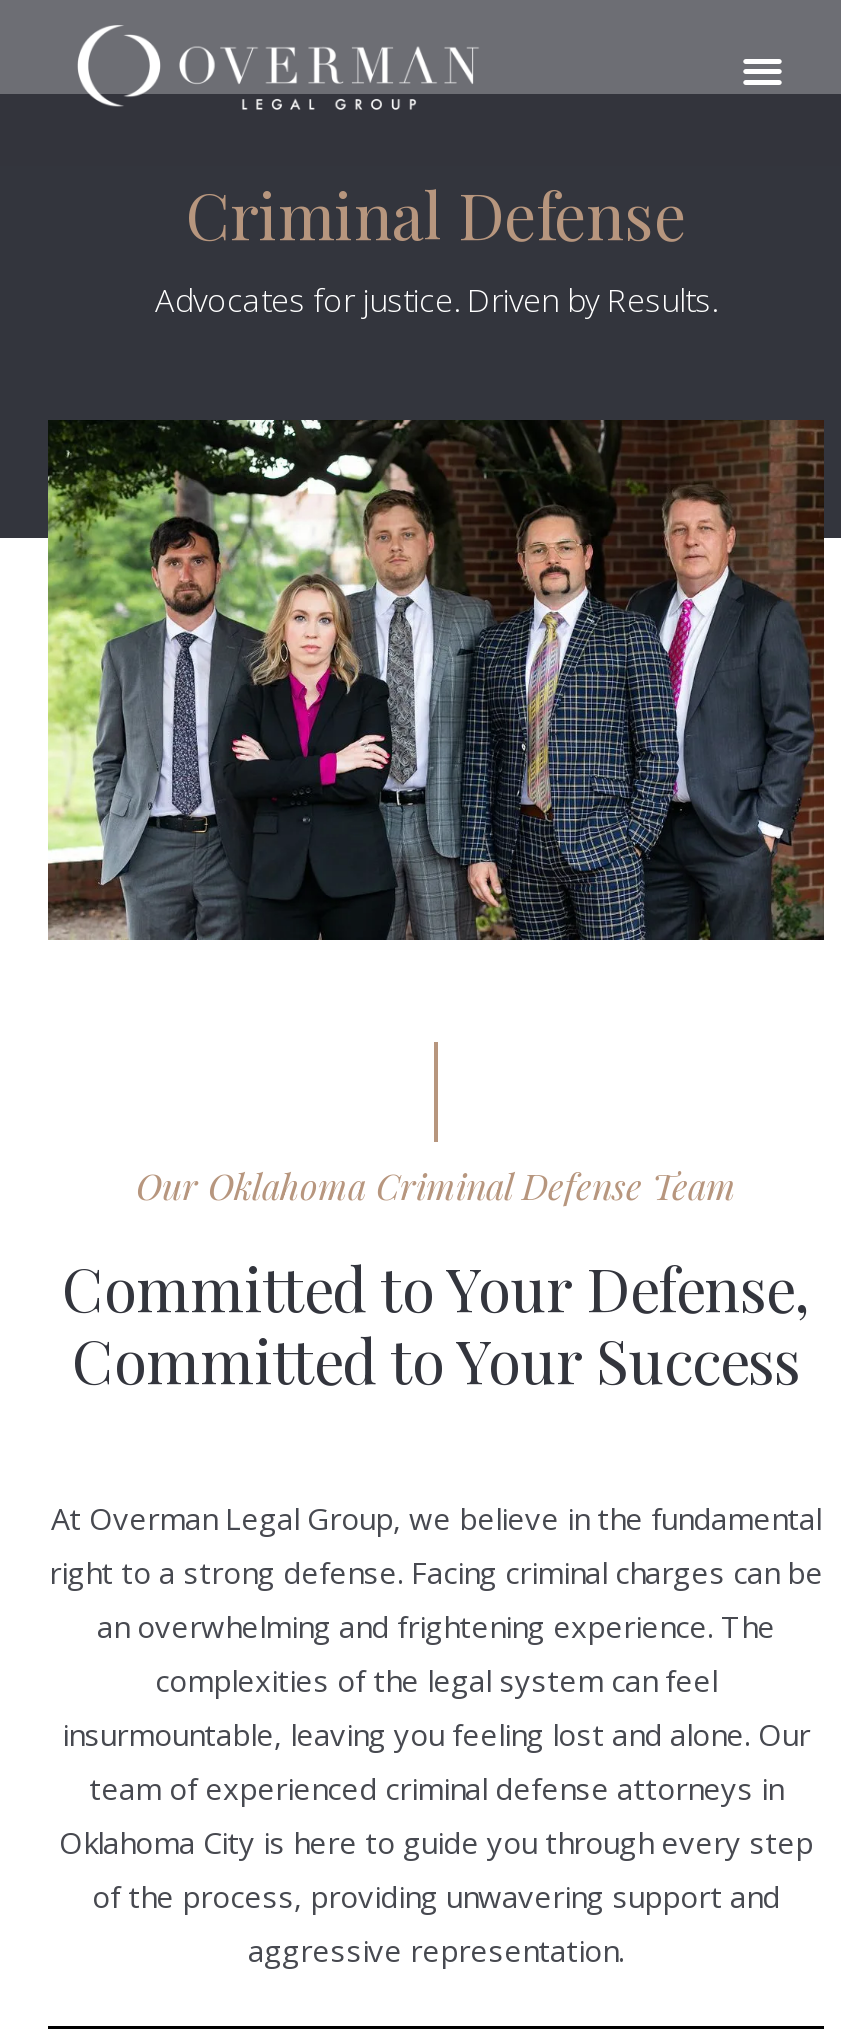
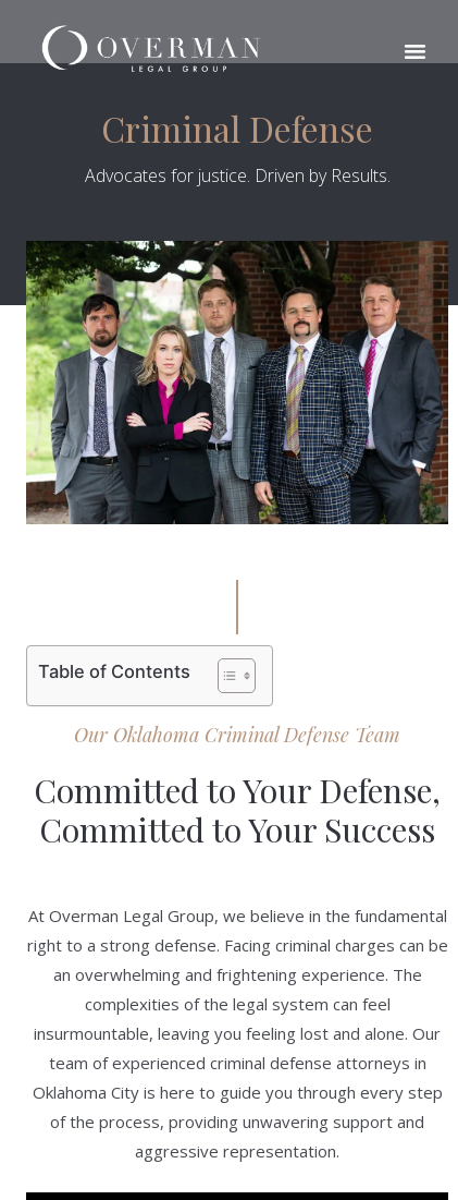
+ Table of Contents
